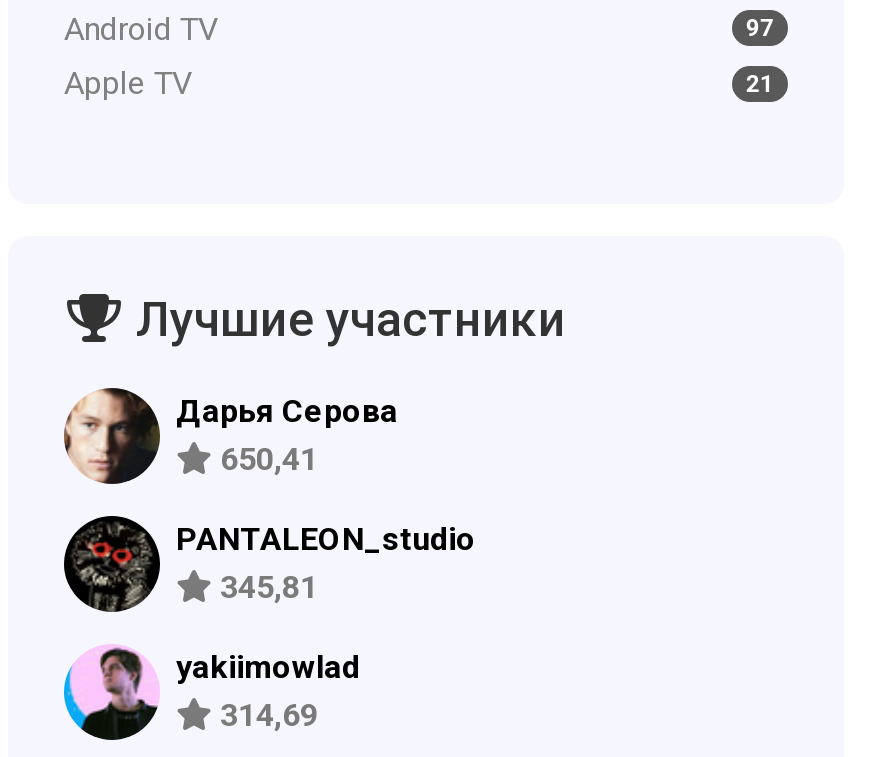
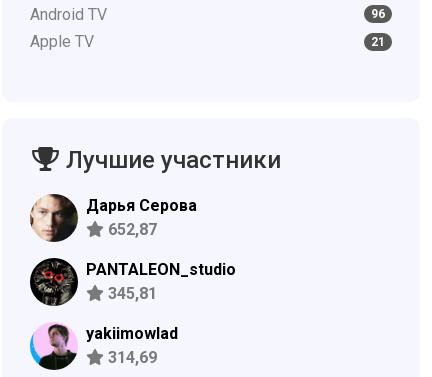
- 97
+ 96

- 650,41
+ 652,87
